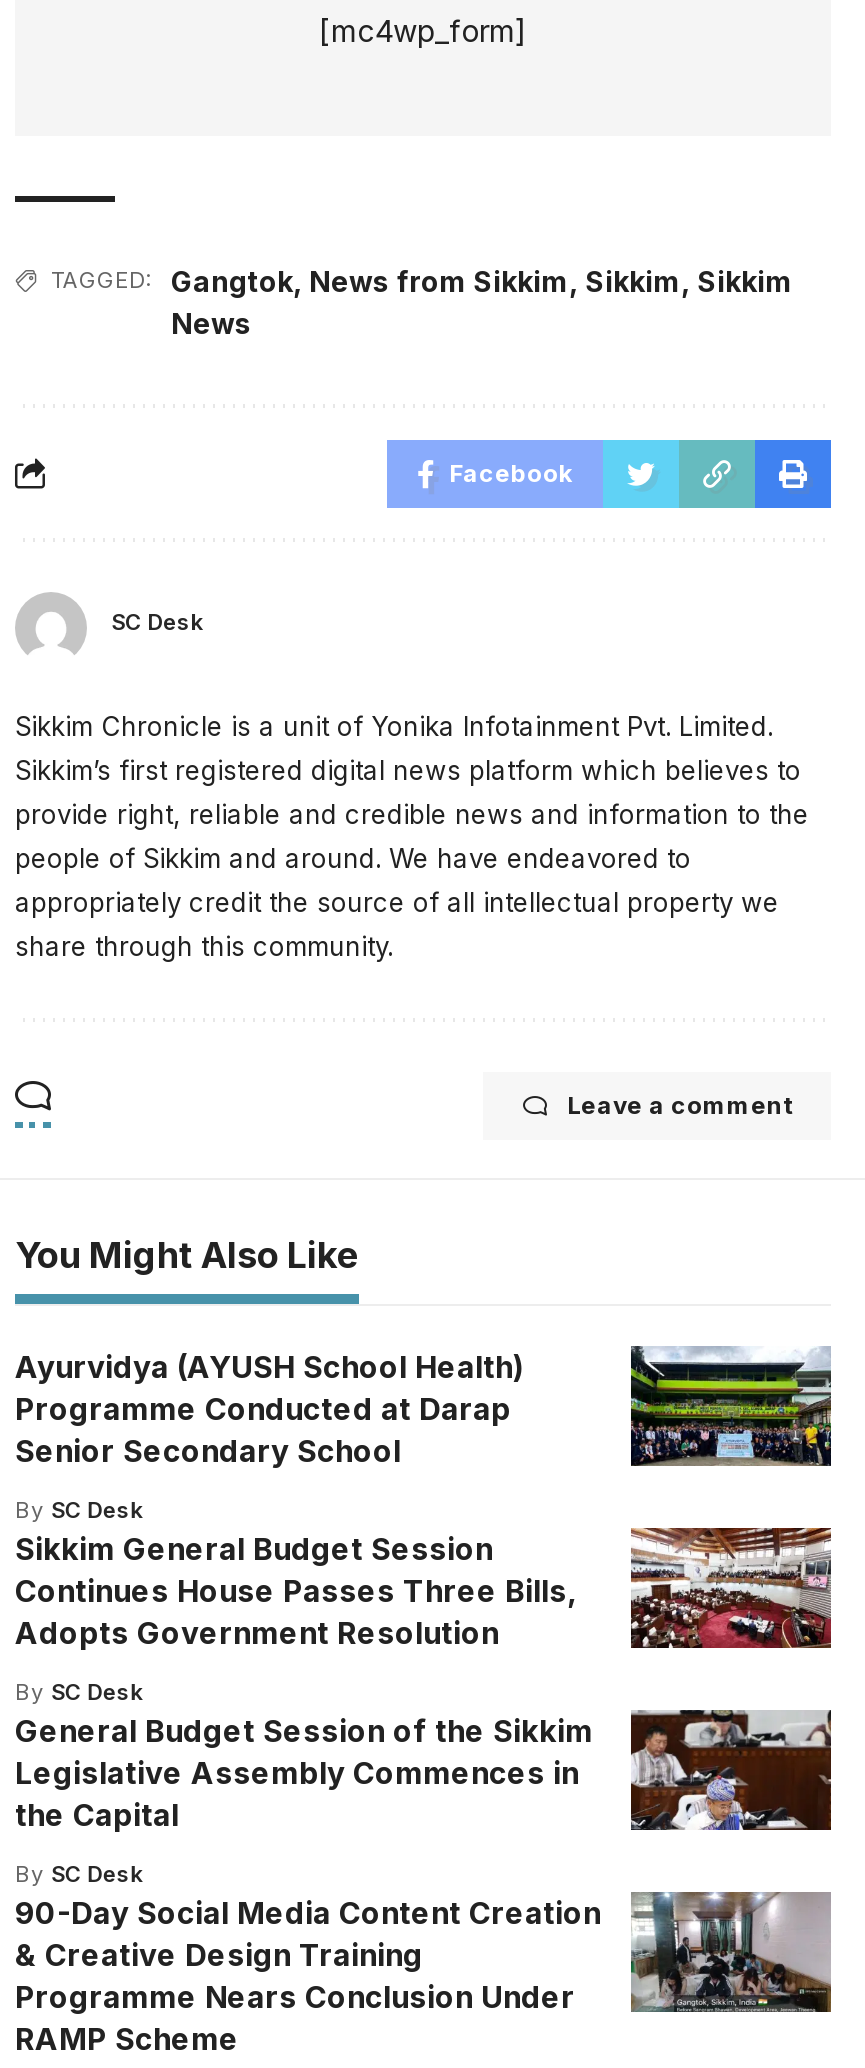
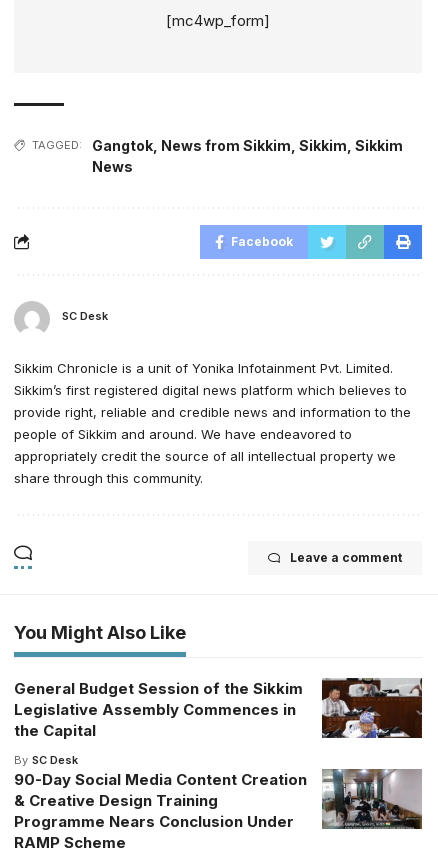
- [image]
- Ayurvidya (AYUSH School Health)
- Programme Conducted at Darap
- Senior Secondary School
- By SC Desk
- Sikkim General Budget Session
- Continues House Passes Three Bills,
- Adopts Government Resolution
- By SC Desk

- [image]
